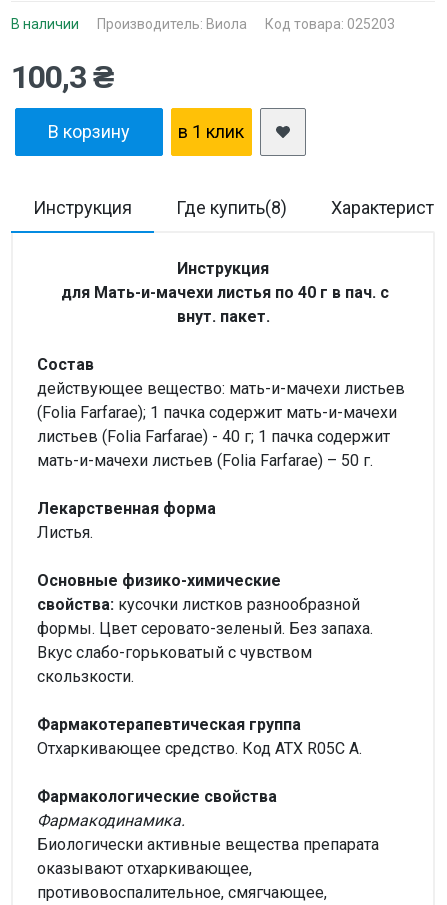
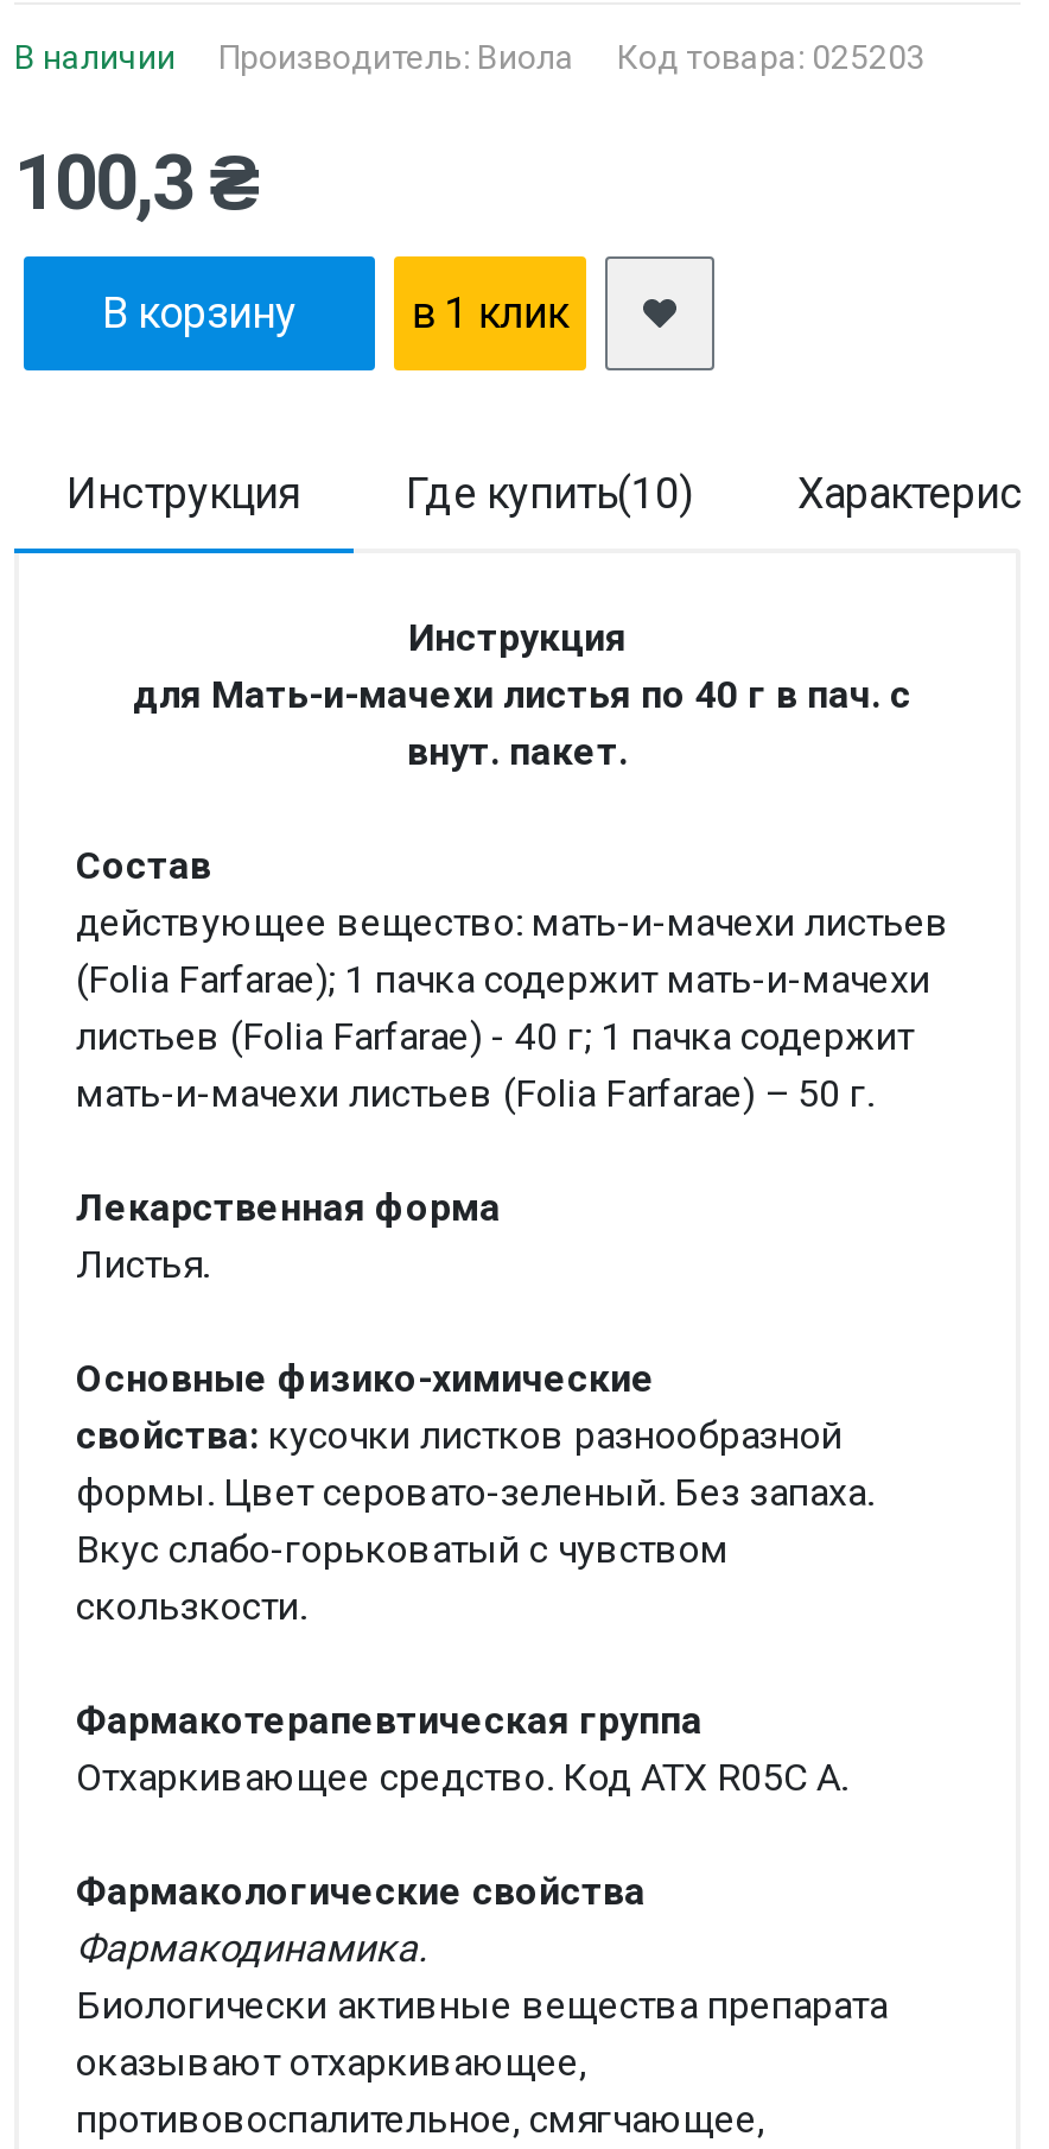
- Где купить(8)
+ Где купить(10)
